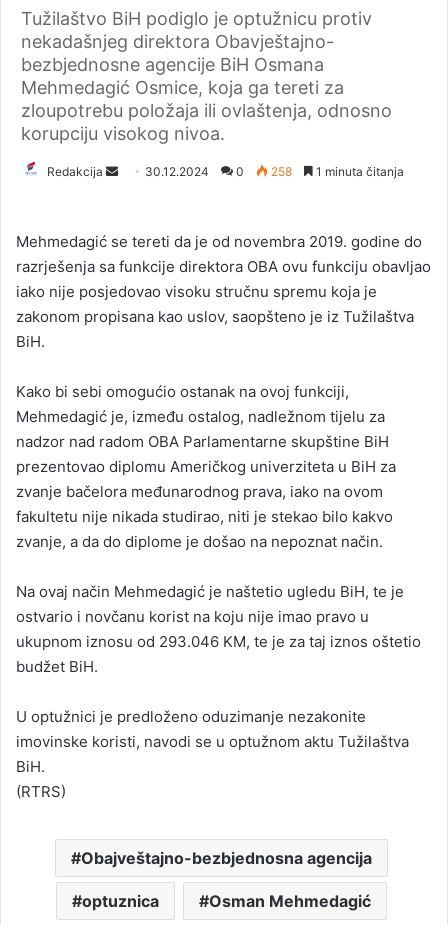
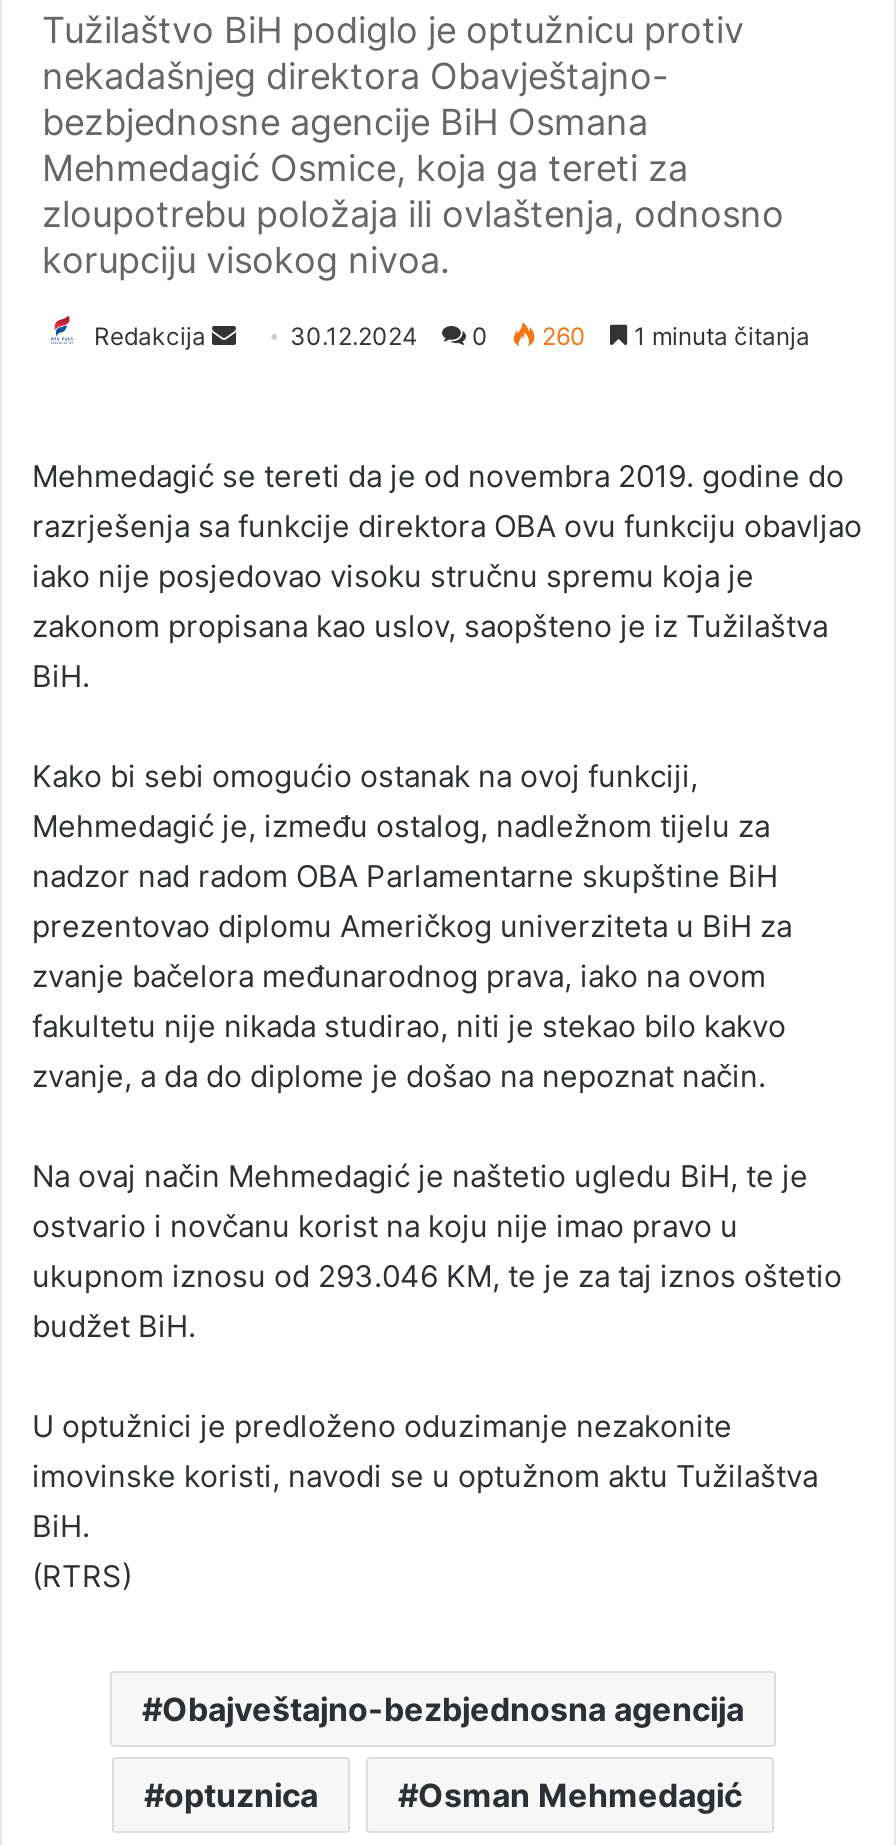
- 258
+ 260
